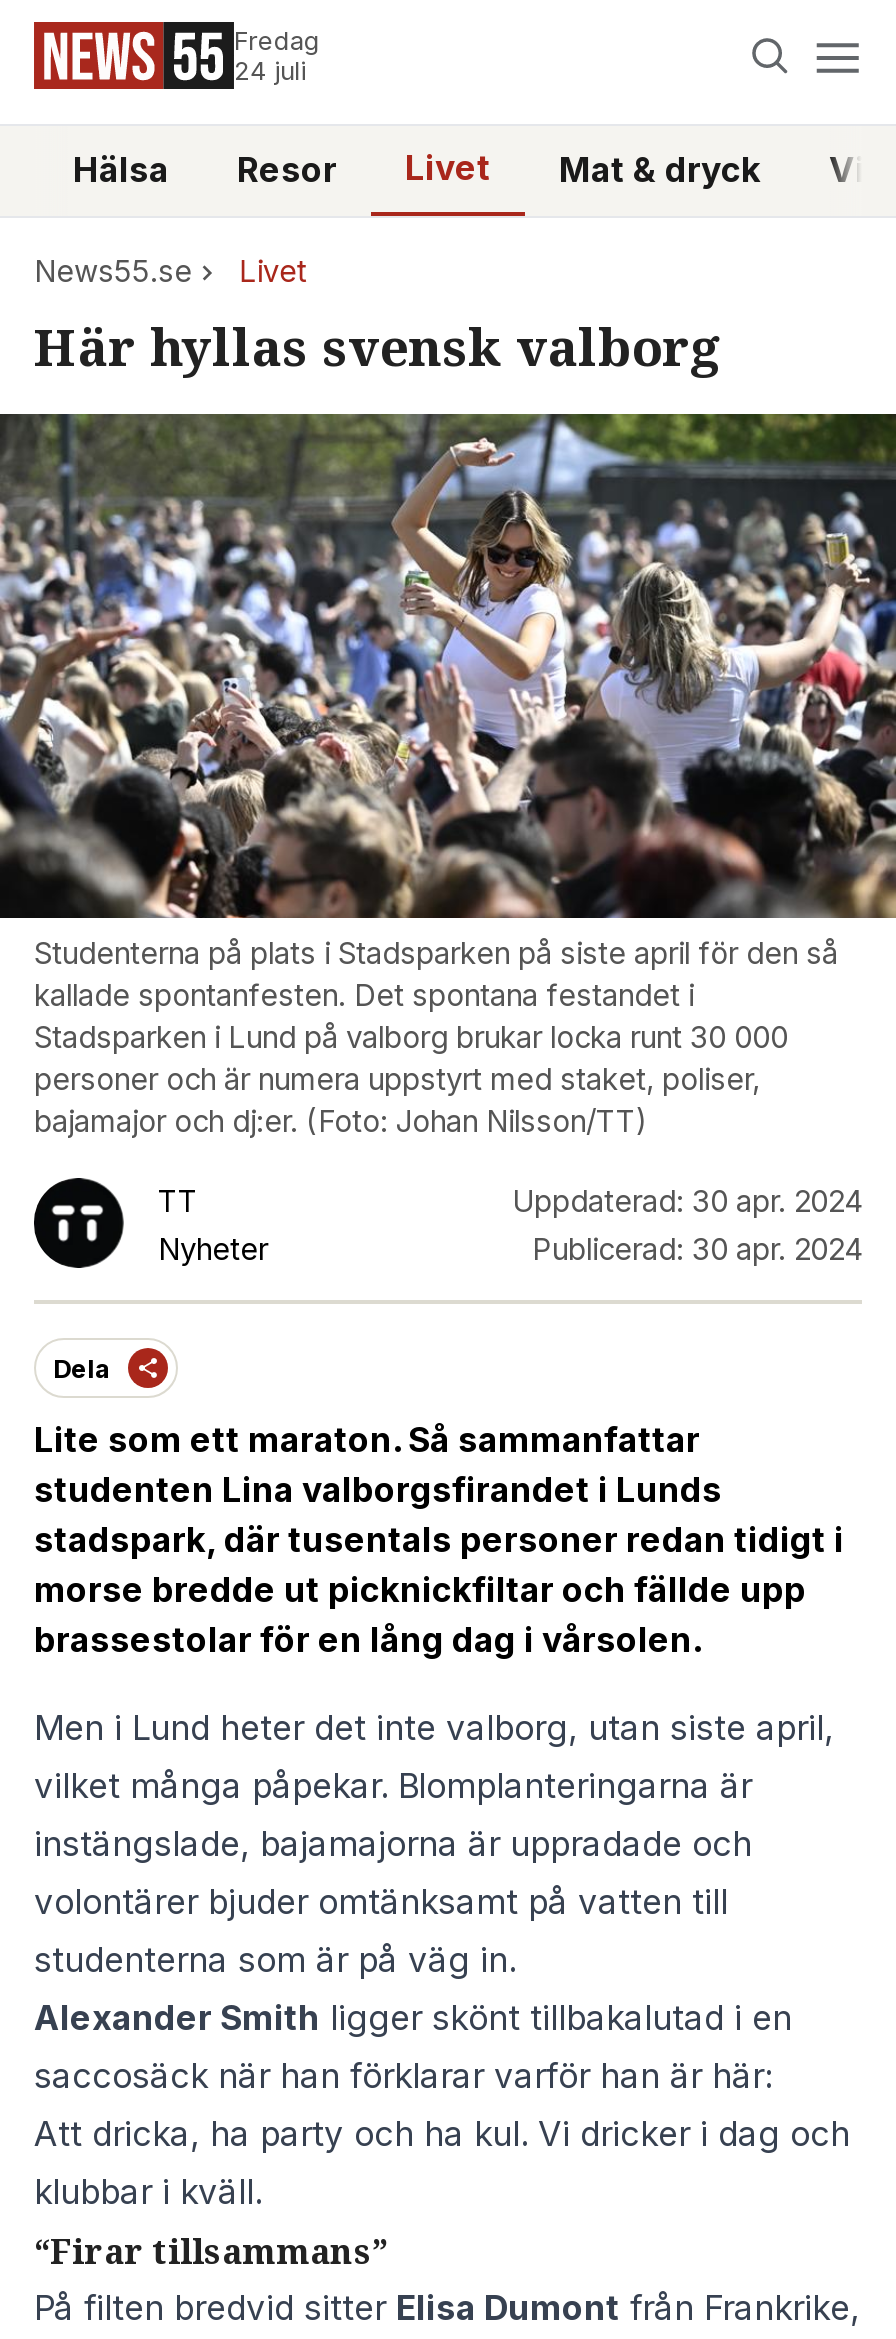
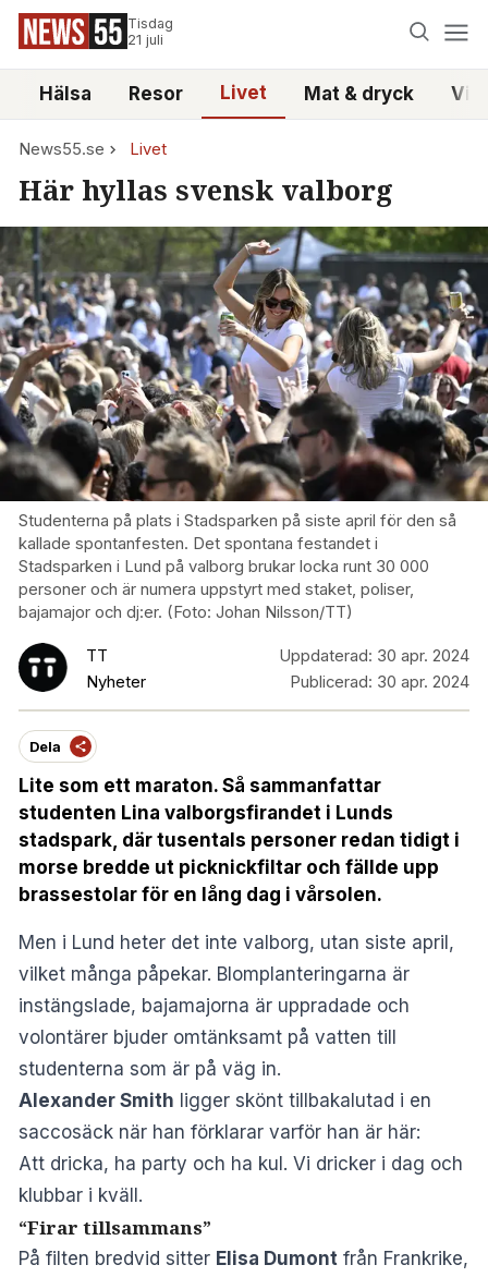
- Fredag
- 24 juli
+ Tisdag
+ 21 juli
